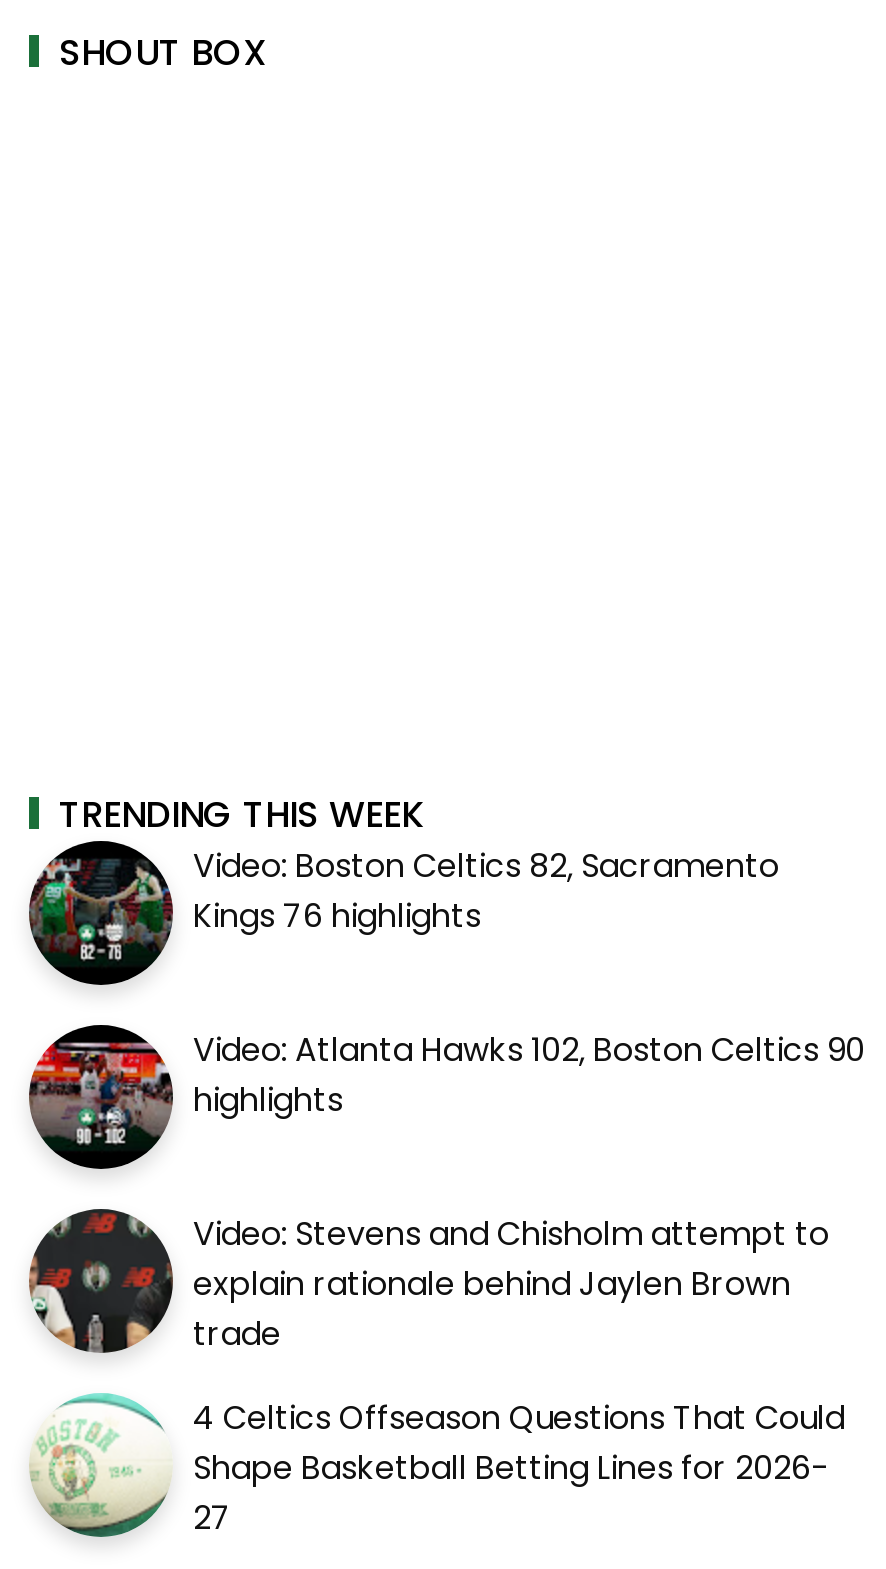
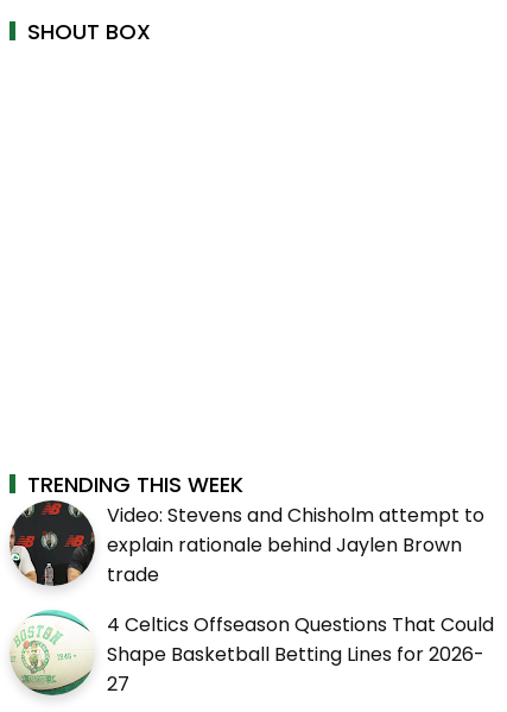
- [image]
- Video: Boston Celtics 82, Sacramento
- Kings 76 highlights
- Video: Atlanta Hawks 102, Boston Celtics 90
- highlights

- [image]
